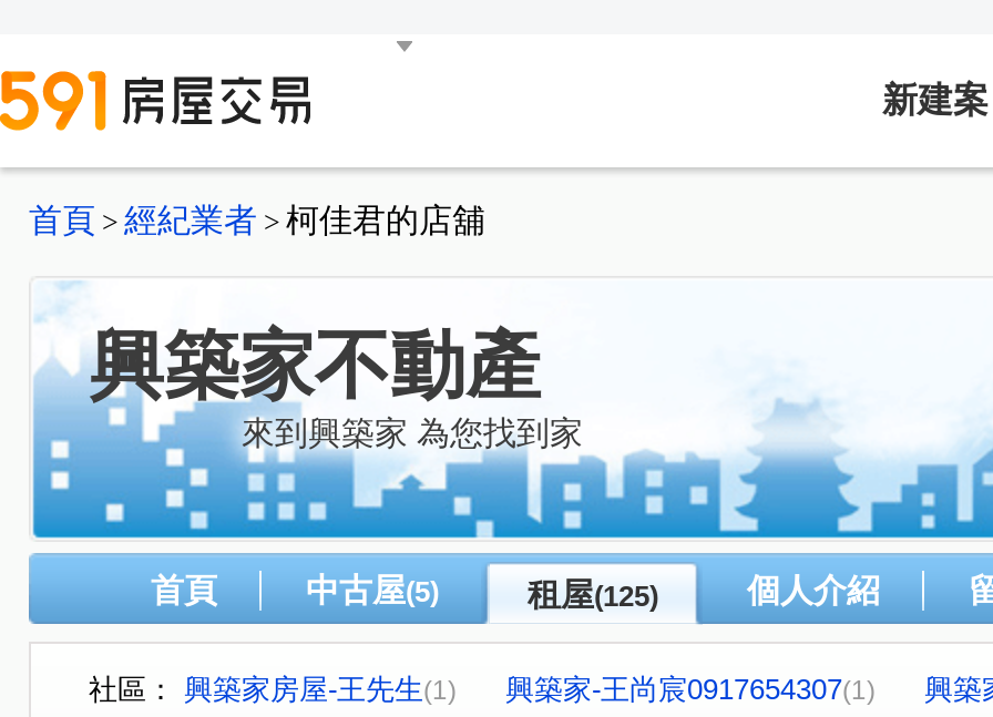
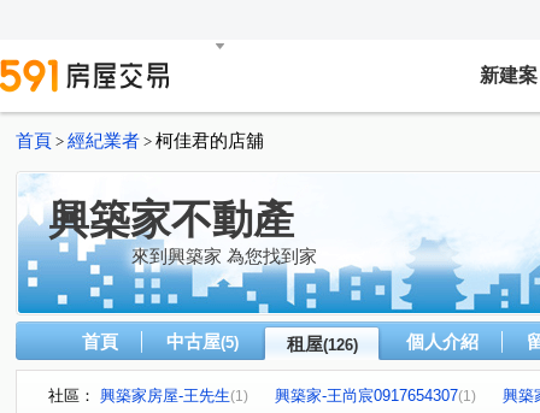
- 租屋(125)
+ 租屋(126)
